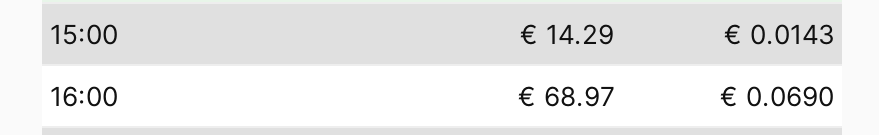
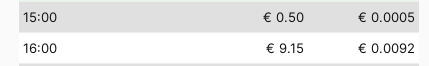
- € 14.29
+ € 0.50

- € 0.0143
+ € 0.0005

- € 68.97
+ € 9.15

- € 0.0690
+ € 0.0092
